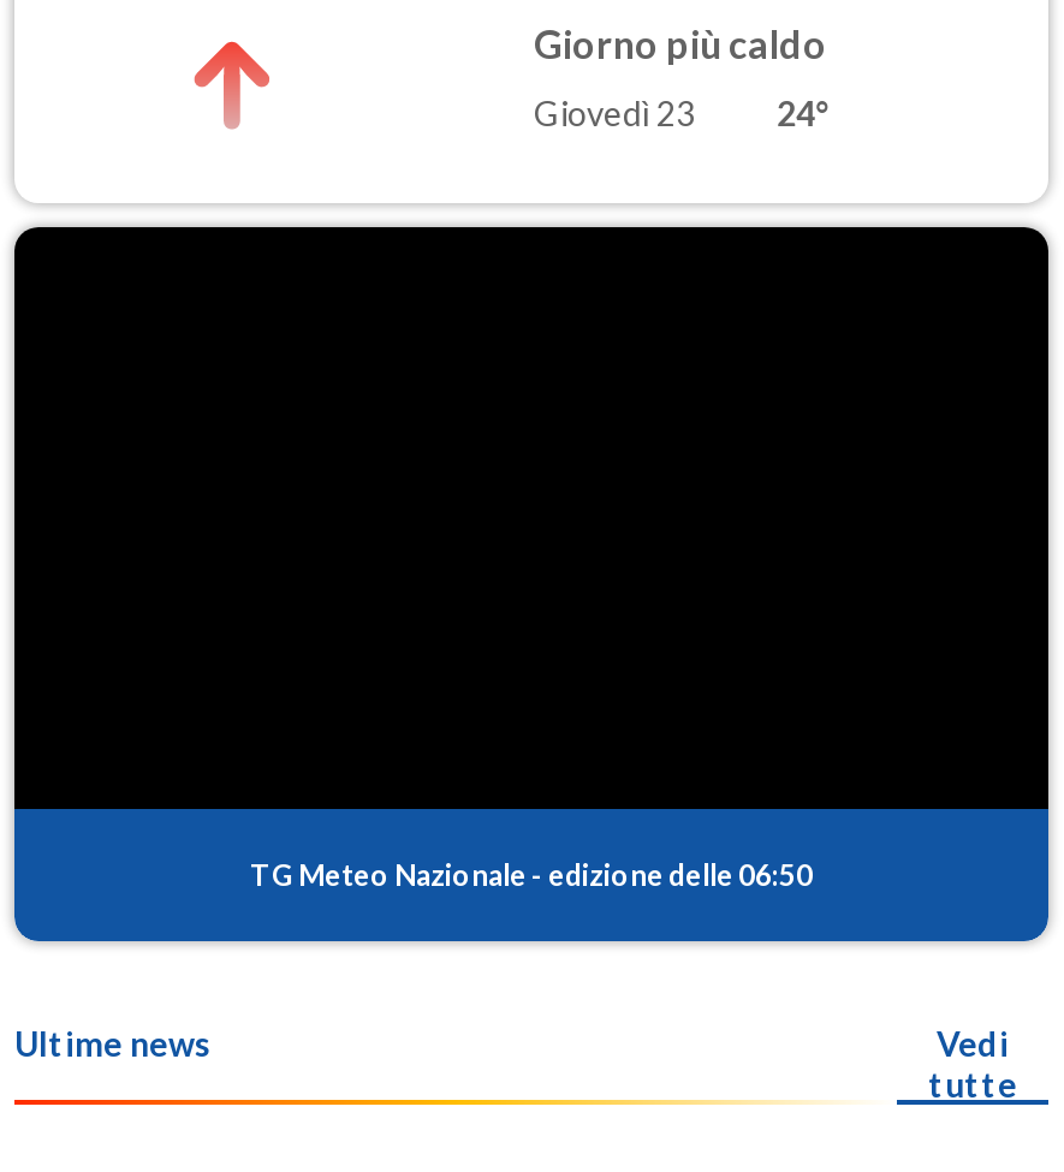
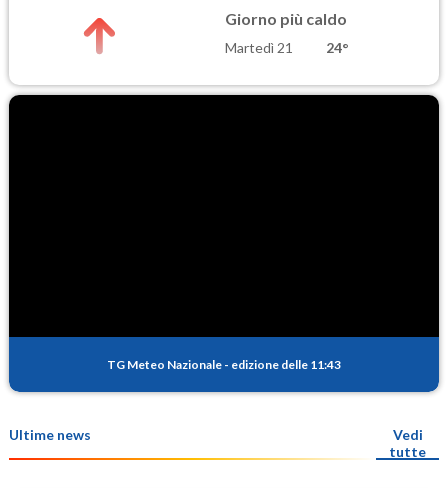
- Giovedì 23
+ Martedì 21

- TG Meteo Nazionale - edizione delle 06:50
+ TG Meteo Nazionale - edizione delle 11:43
